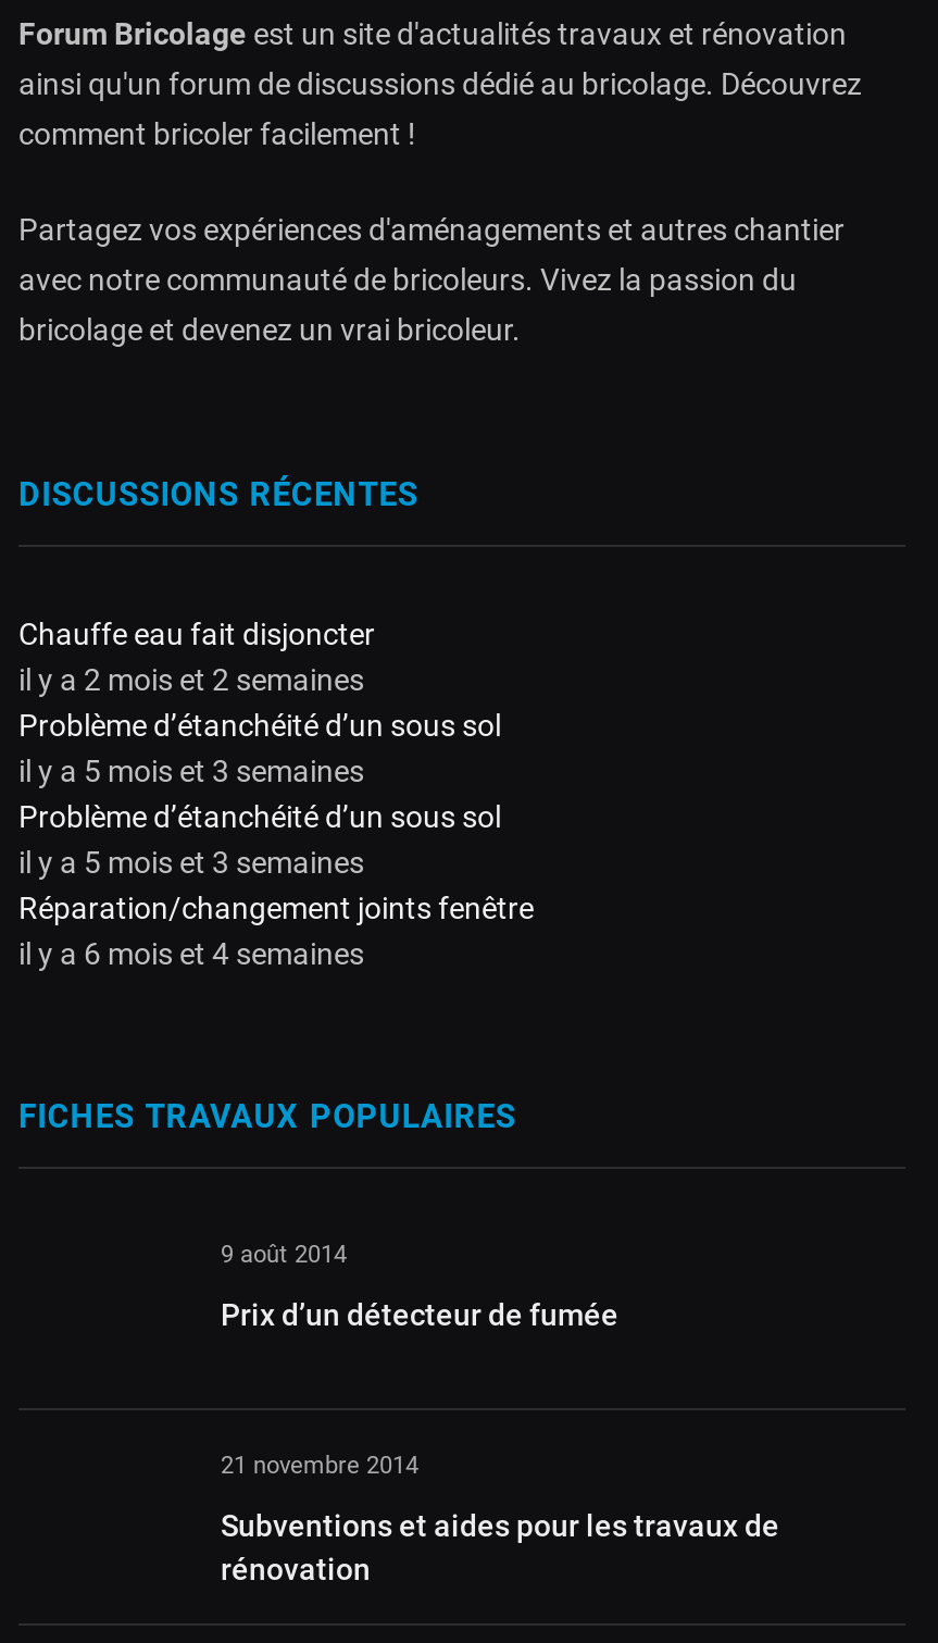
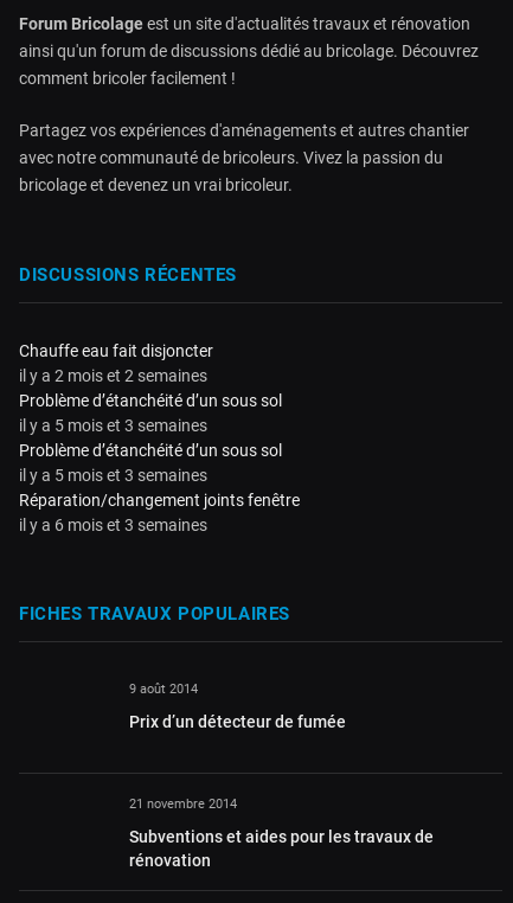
- il y a 6 mois et 4 semaines
+ il y a 6 mois et 3 semaines
